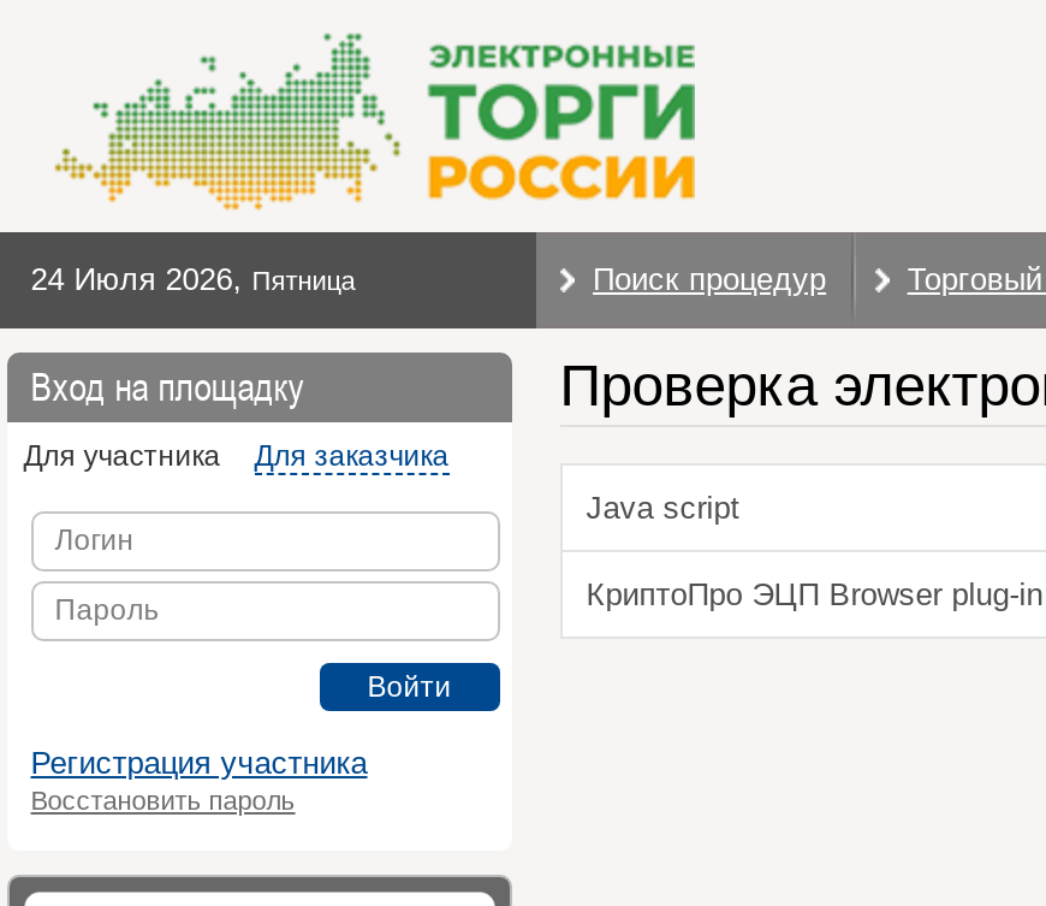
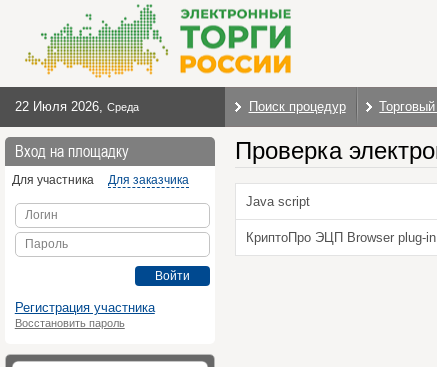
- 24 Июля 2026, Пятница
+ 22 Июля 2026, Среда
